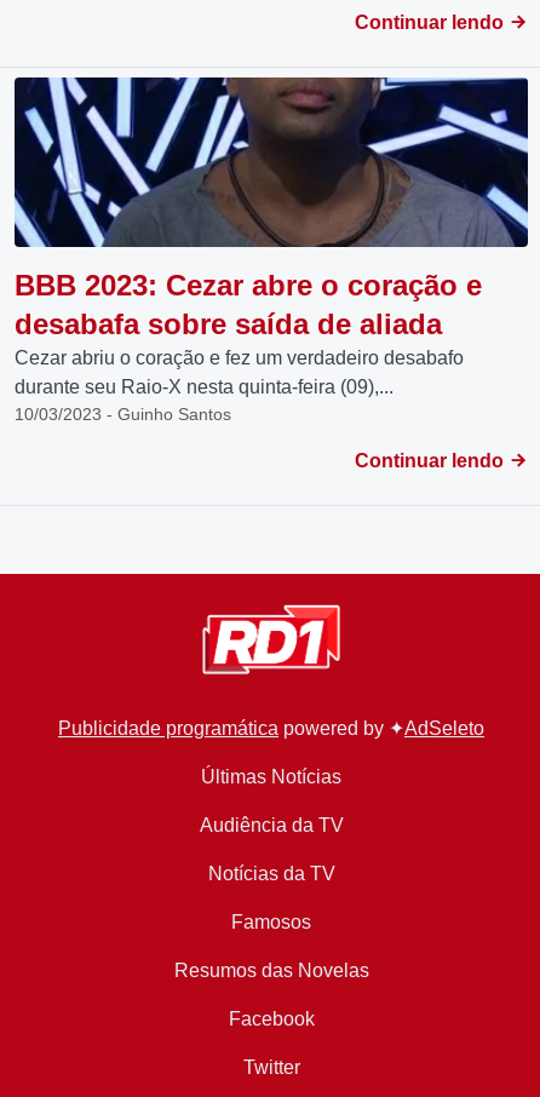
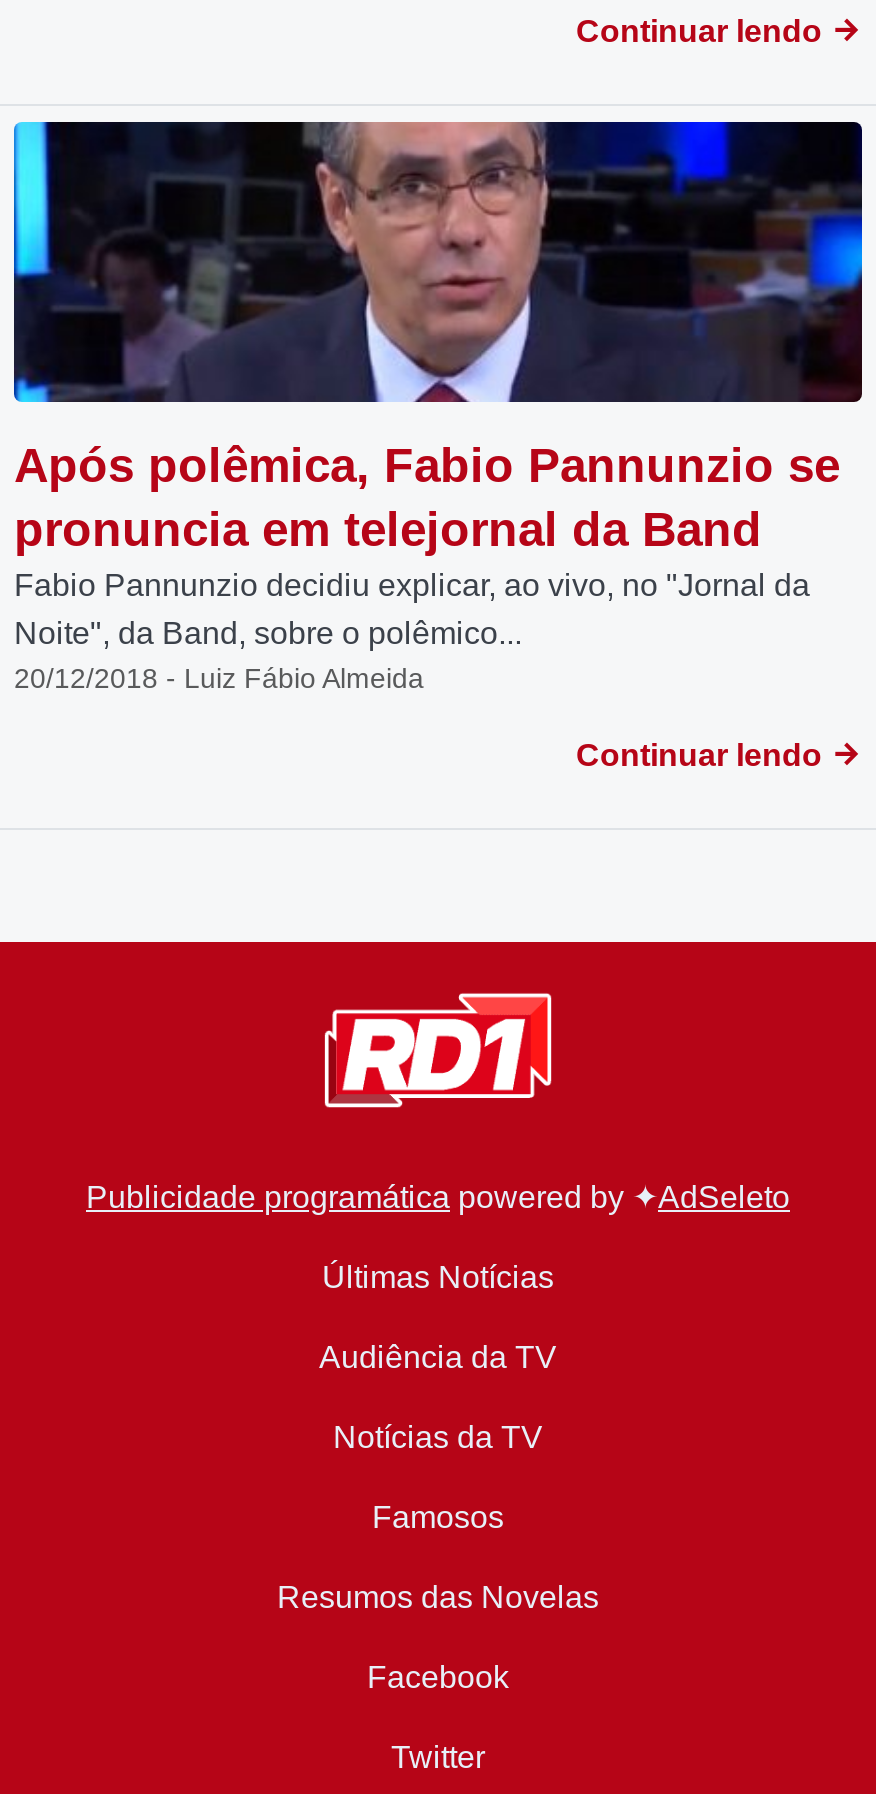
- [image]
- BBB 2023: Cezar abre o coração e
- desabafa sobre saída de aliada
- Cezar abriu o coração e fez um verdadeiro desabafo
- durante seu Raio-X nesta quinta-feira (09),...
- 10/03/2023 - Guinho Santos
+ [image]
+ Após polêmica, Fabio Pannunzio se
+ pronuncia em telejornal da Band
+ Fabio Pannunzio decidiu explicar, ao vivo, no "Jornal da
+ Noite", da Band, sobre o polêmico...
+ 20/12/2018 - Luiz Fábio Almeida
